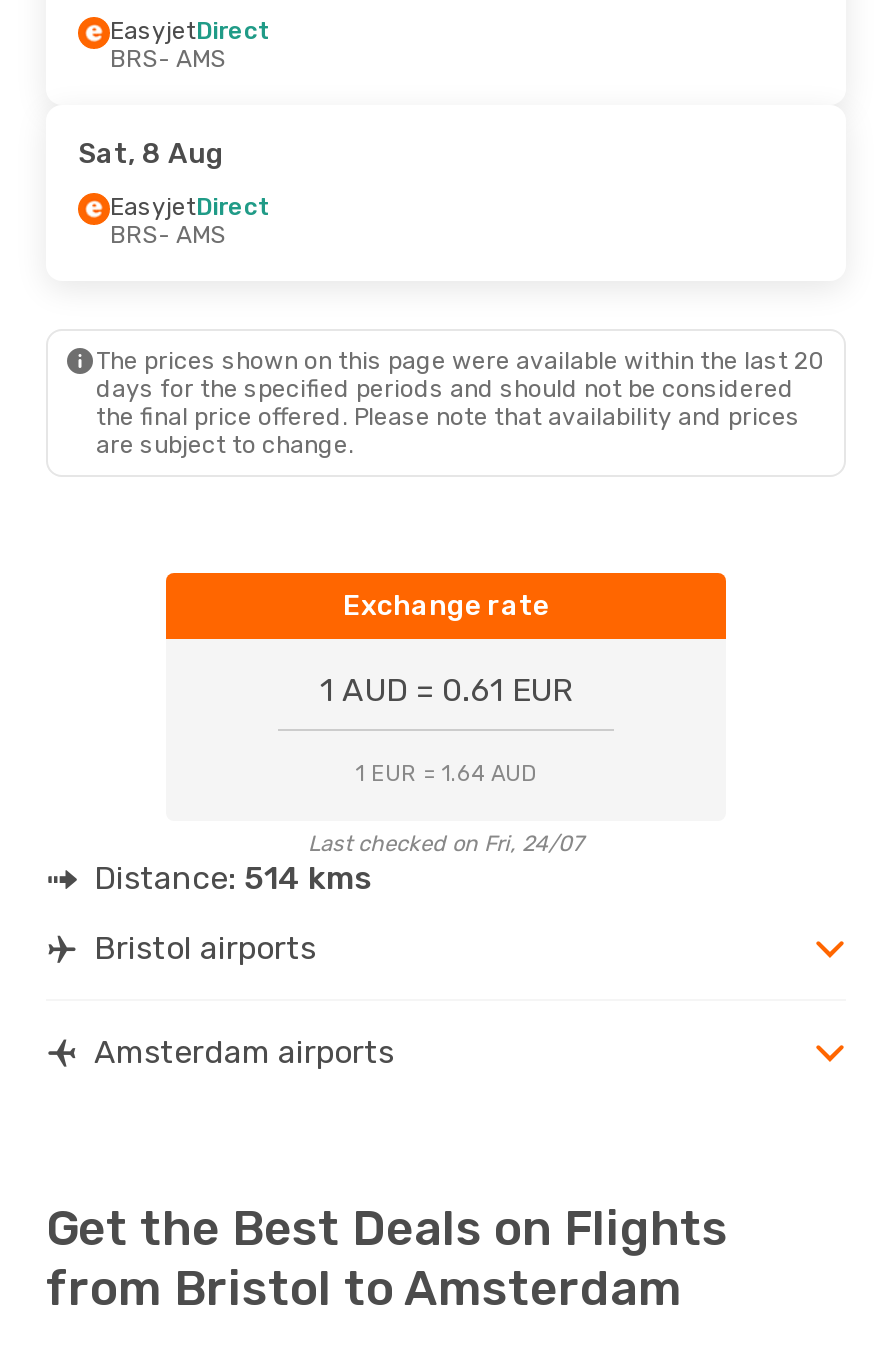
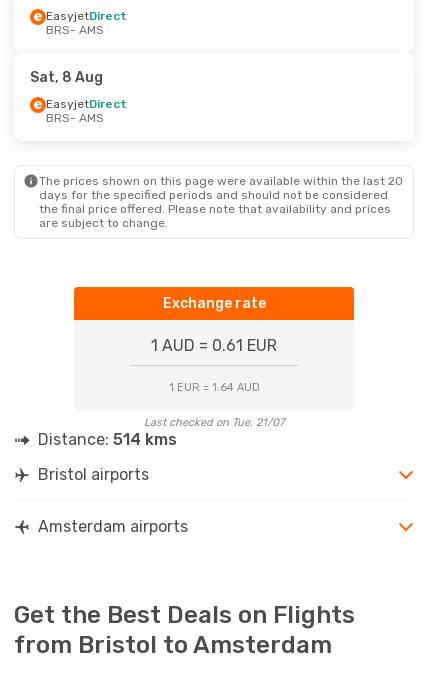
- Last checked on Fri, 24/07
+ Last checked on Tue, 21/07
